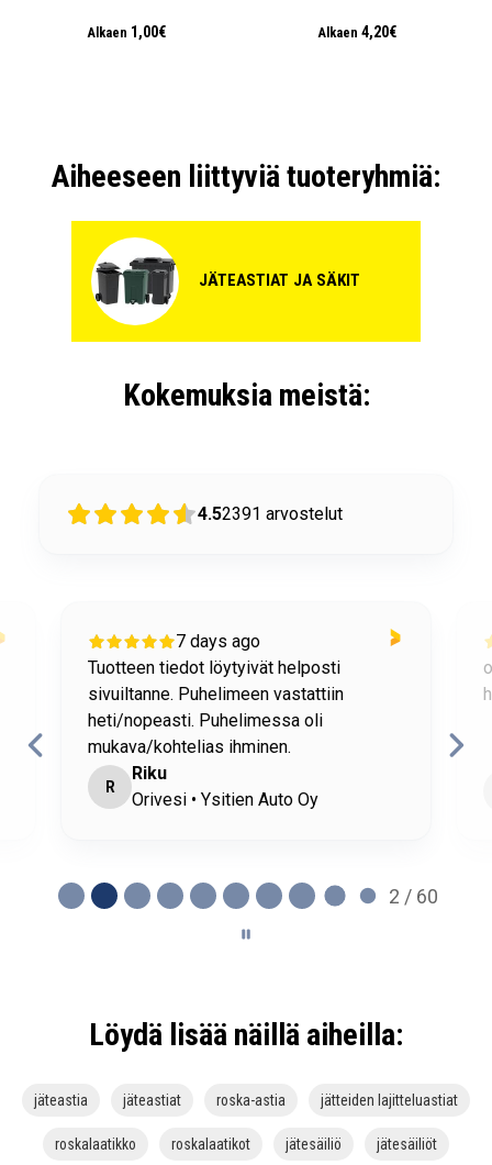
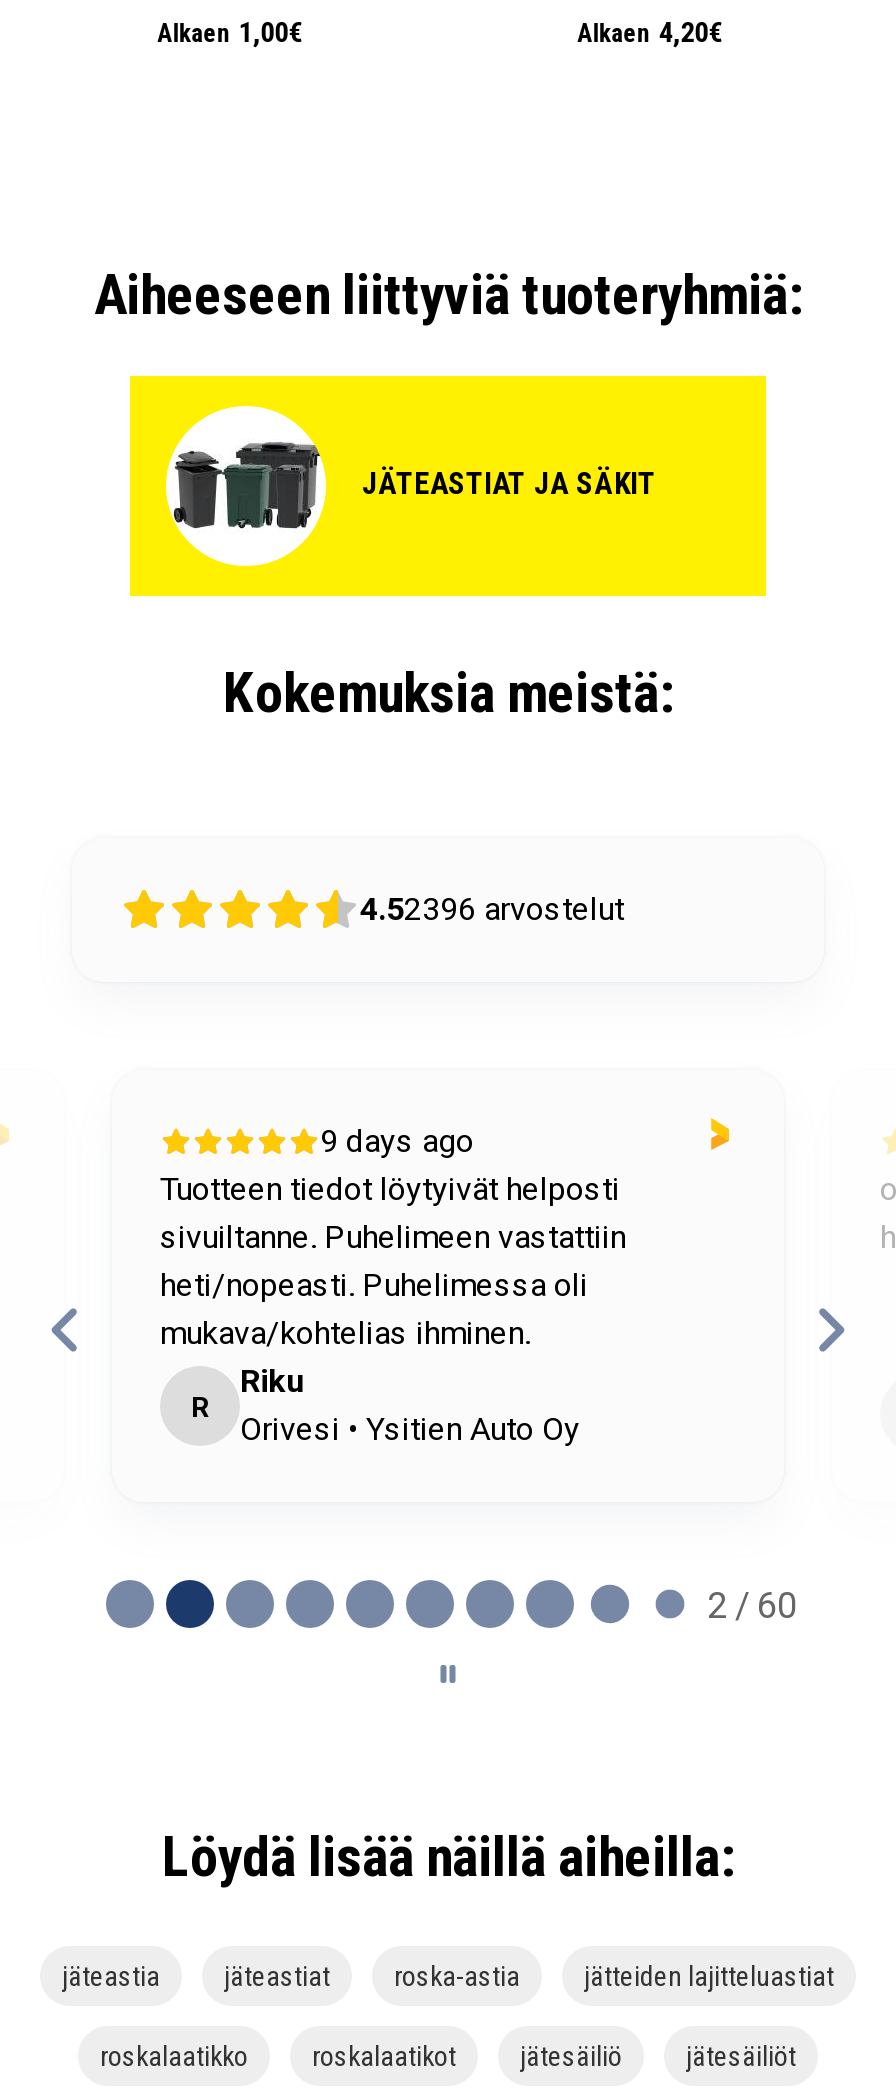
- 4.52391 arvostelut
+ 4.52396 arvostelut

- 7 days ago
+ 9 days ago
